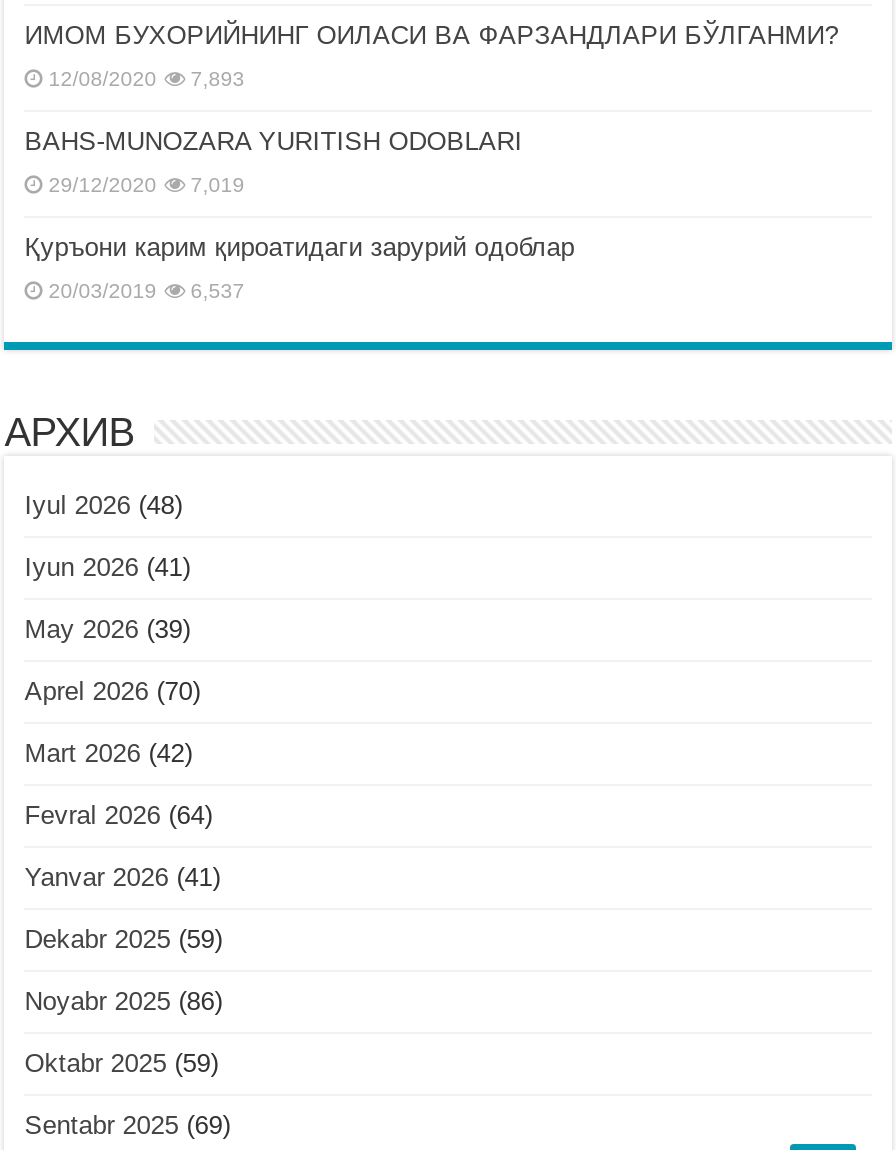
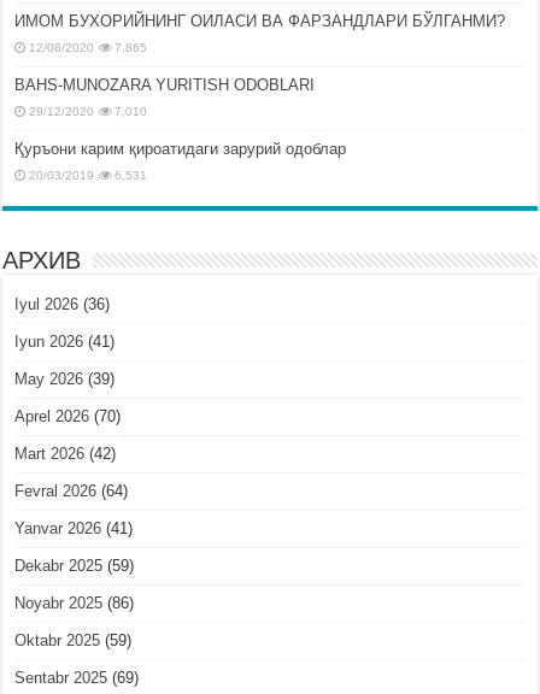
- 12/08/2020 7,893
+ 12/08/2020 7,865

- 29/12/2020 7,019
+ 29/12/2020 7,010

- 20/03/2019 6,537
+ 20/03/2019 6,531

- Iyul 2026 (48)
+ Iyul 2026 (36)
